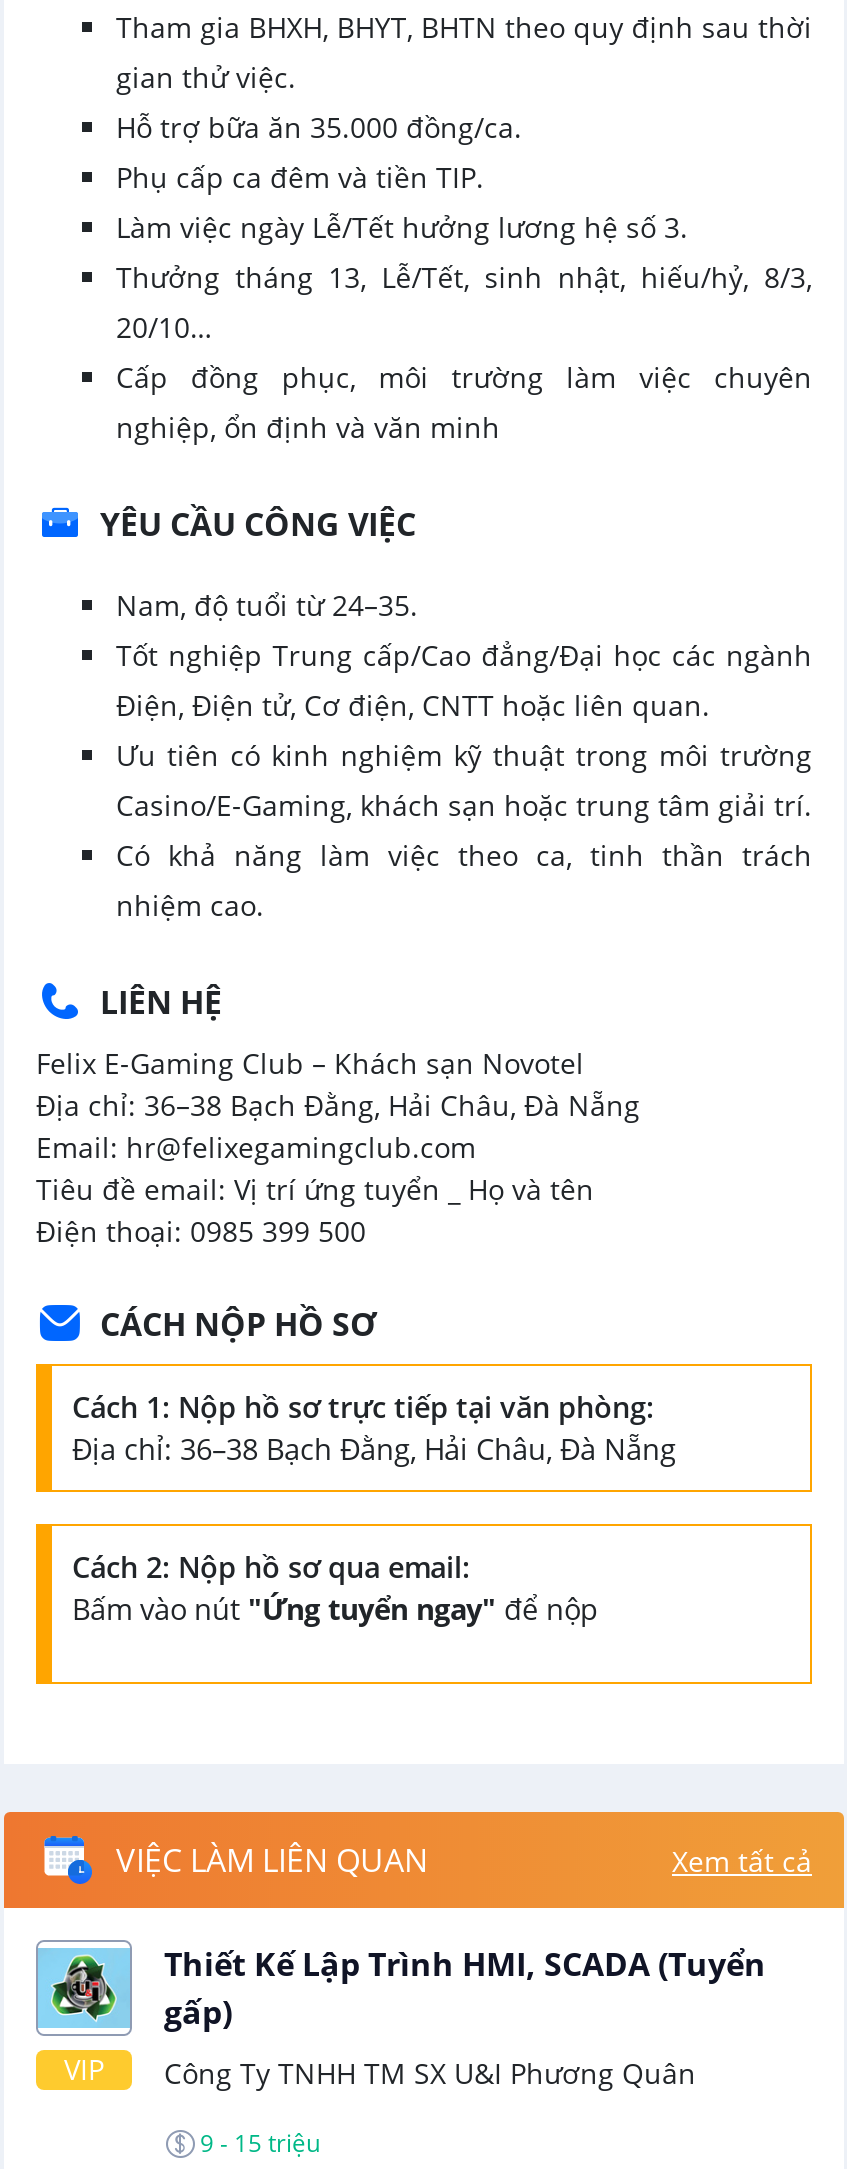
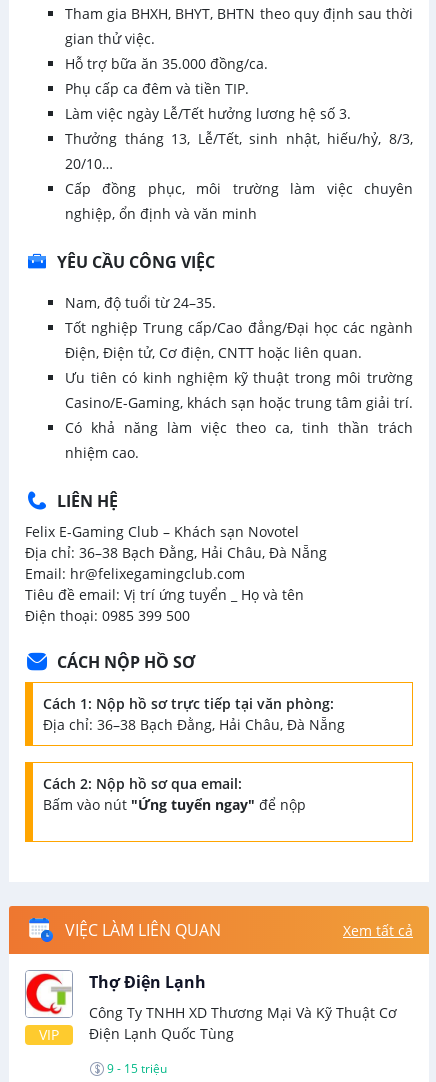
- [image]
- Thiết Kế Lập Trình HMI, SCADA (Tuyển
- gấp)
+ [image]
+ Thợ Điện Lạnh

- Công Ty TNHH TM SX U&I Phương Quân
+ Công Ty TNHH XD Thương Mại Và Kỹ Thuật Cơ
+ Điện Lạnh Quốc Tùng
